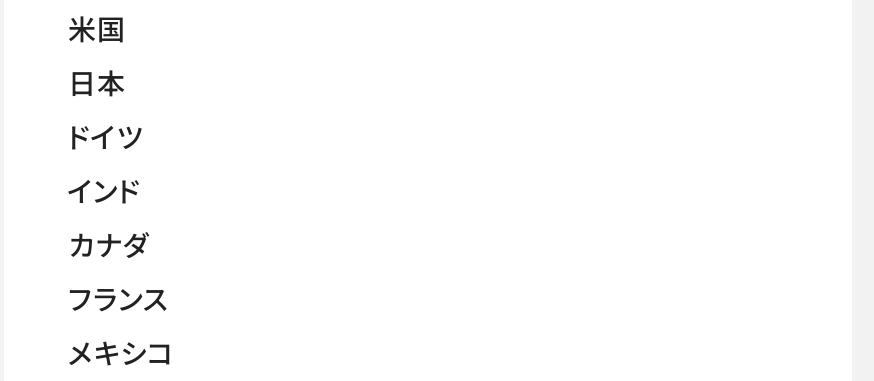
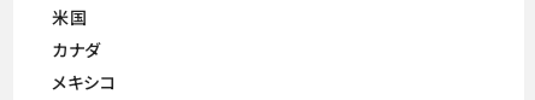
- 日本
- ドイツ
- インド

- フランス
